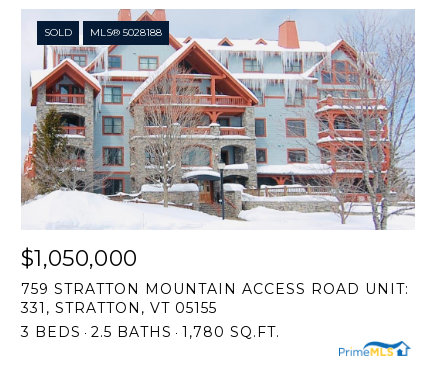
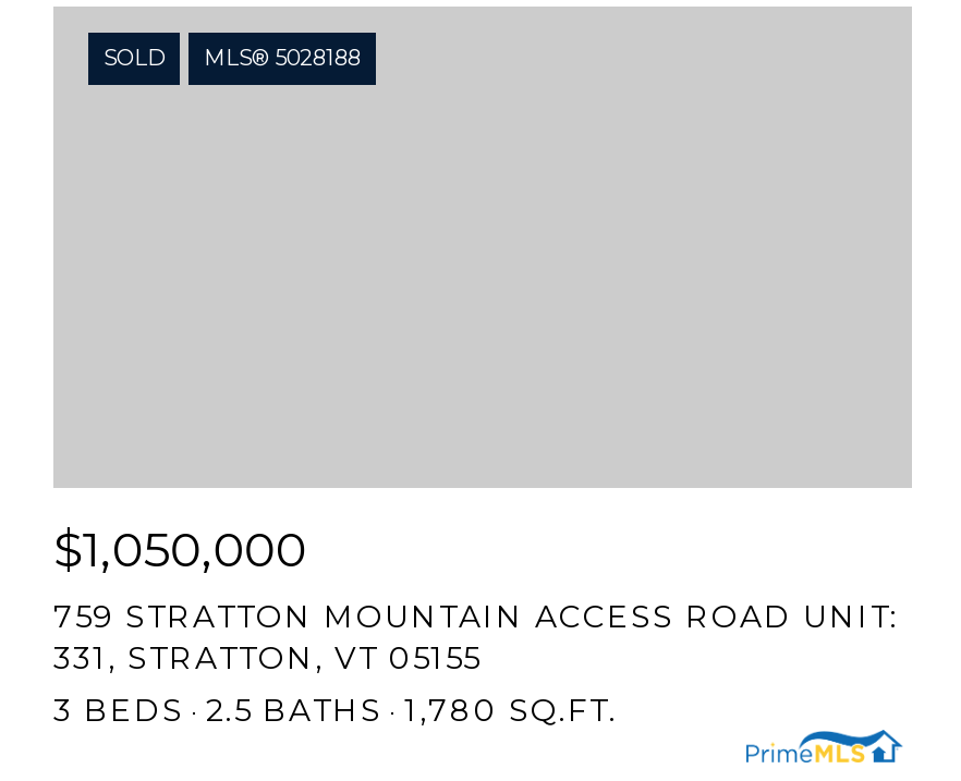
- [image]
